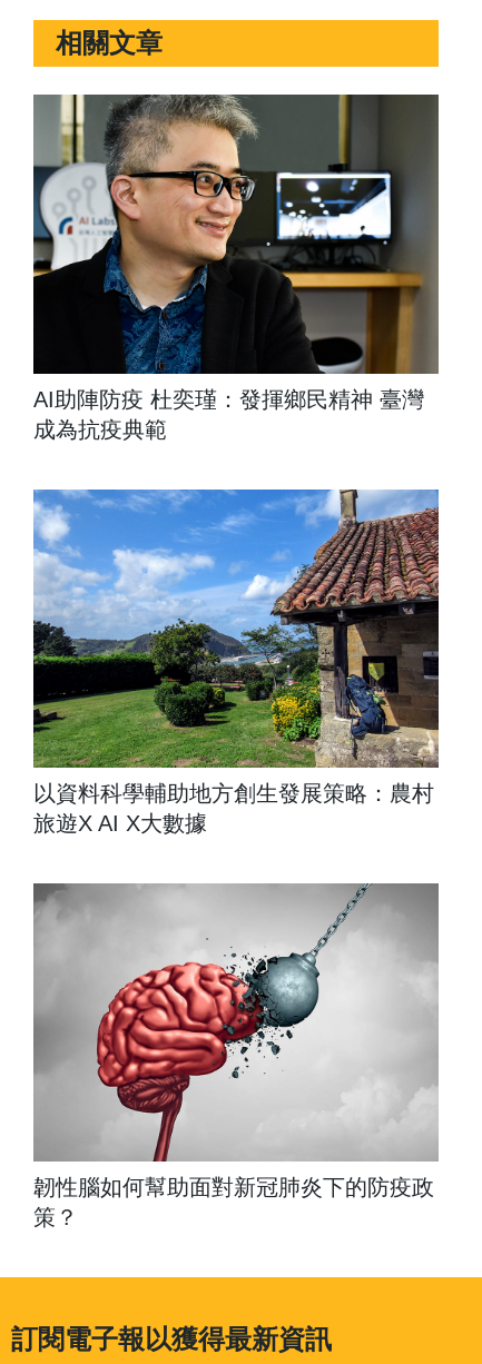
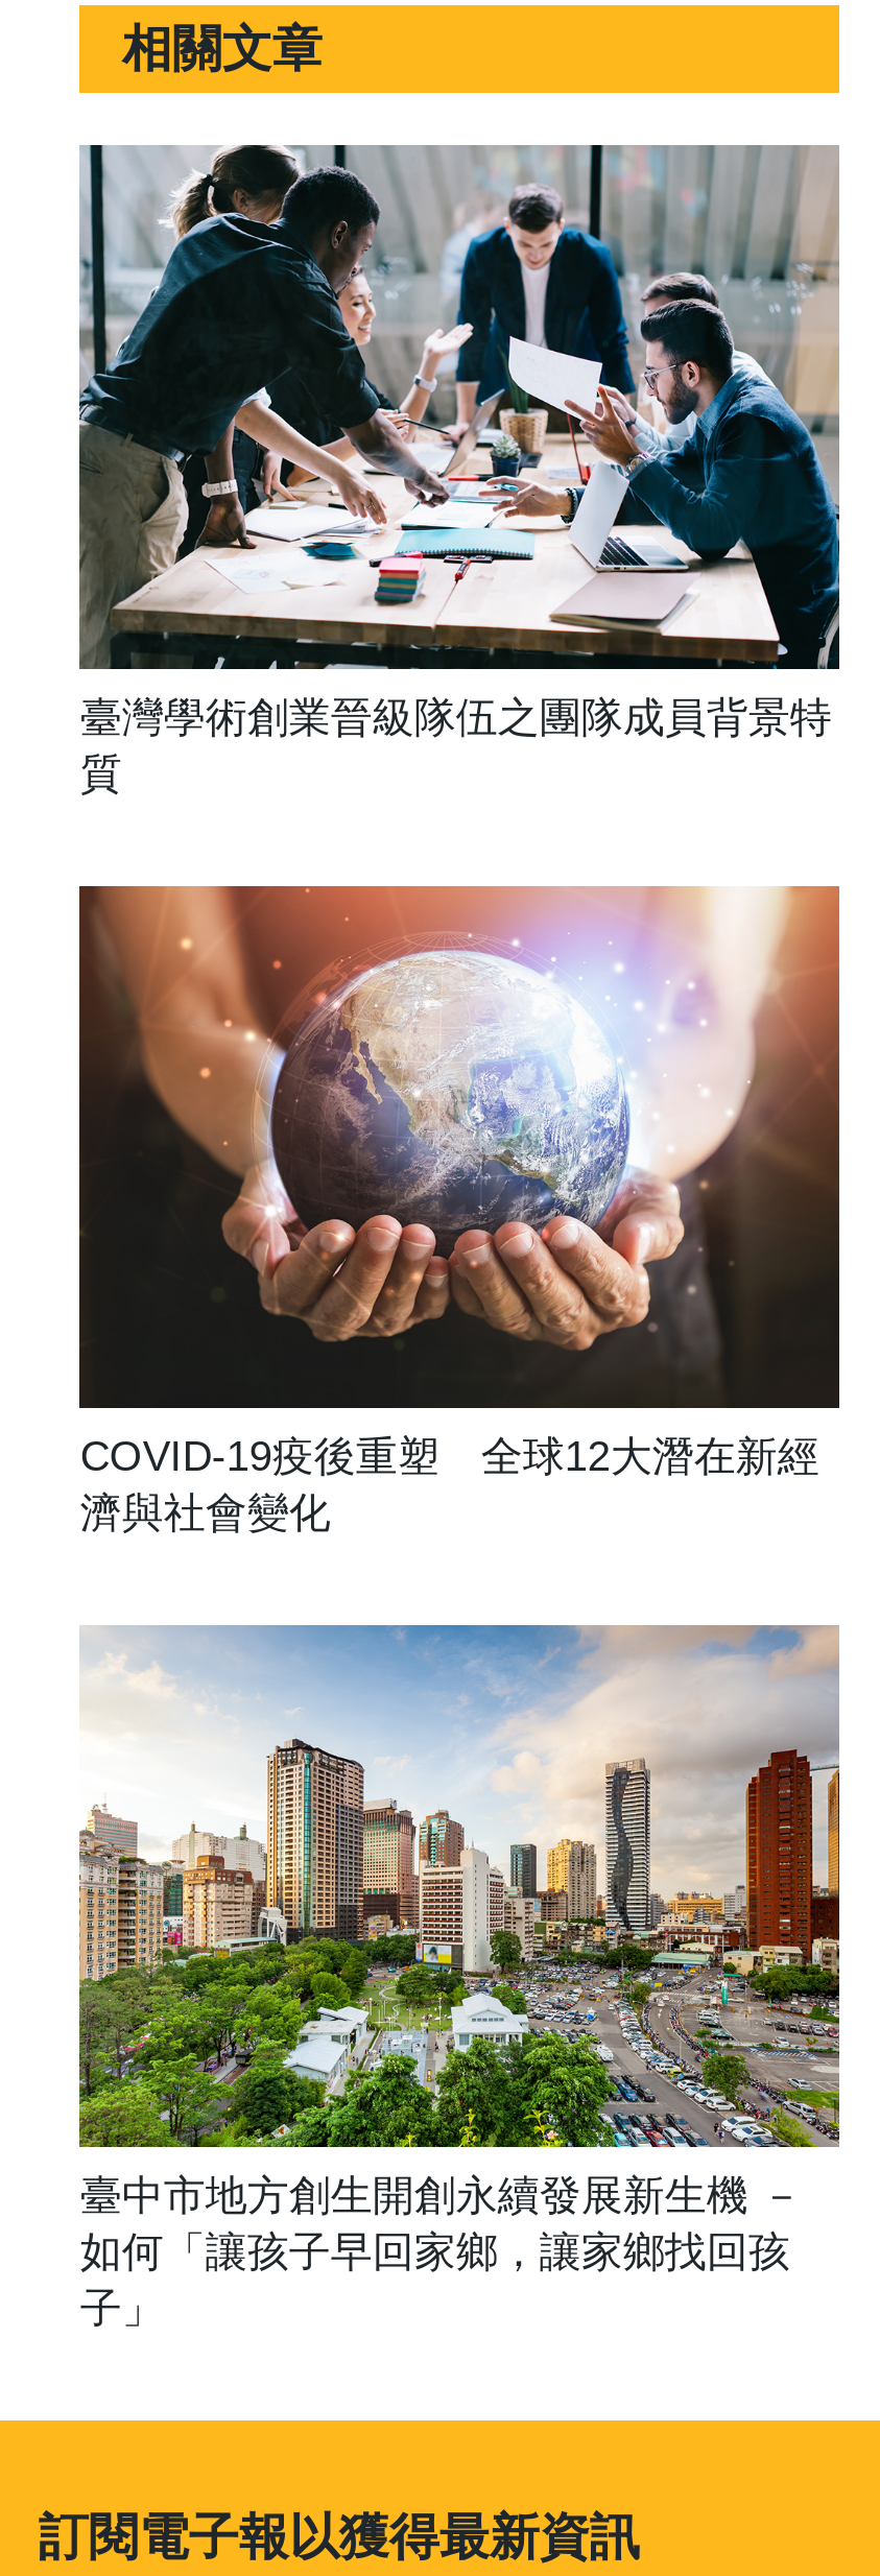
- [image]
- AI助陣防疫 杜奕瑾：發揮鄉民精神 臺灣
- 成為抗疫典範
+ [image]
+ 臺灣學術創業晉級隊伍之團隊成員背景特
+ 質

- [image]
- 以資料科學輔助地方創生發展策略：農村
- 旅遊X AI X大數據
+ [image]
+ COVID-19疫後重塑 全球12大潛在新經
+ 濟與社會變化

- [image]
- 韌性腦如何幫助面對新冠肺炎下的防疫政
- 策？
+ [image]
+ 臺中市地方創生開創永續發展新生機 －
+ 如何「讓孩子早回家鄉，讓家鄉找回孩
+ 子」
